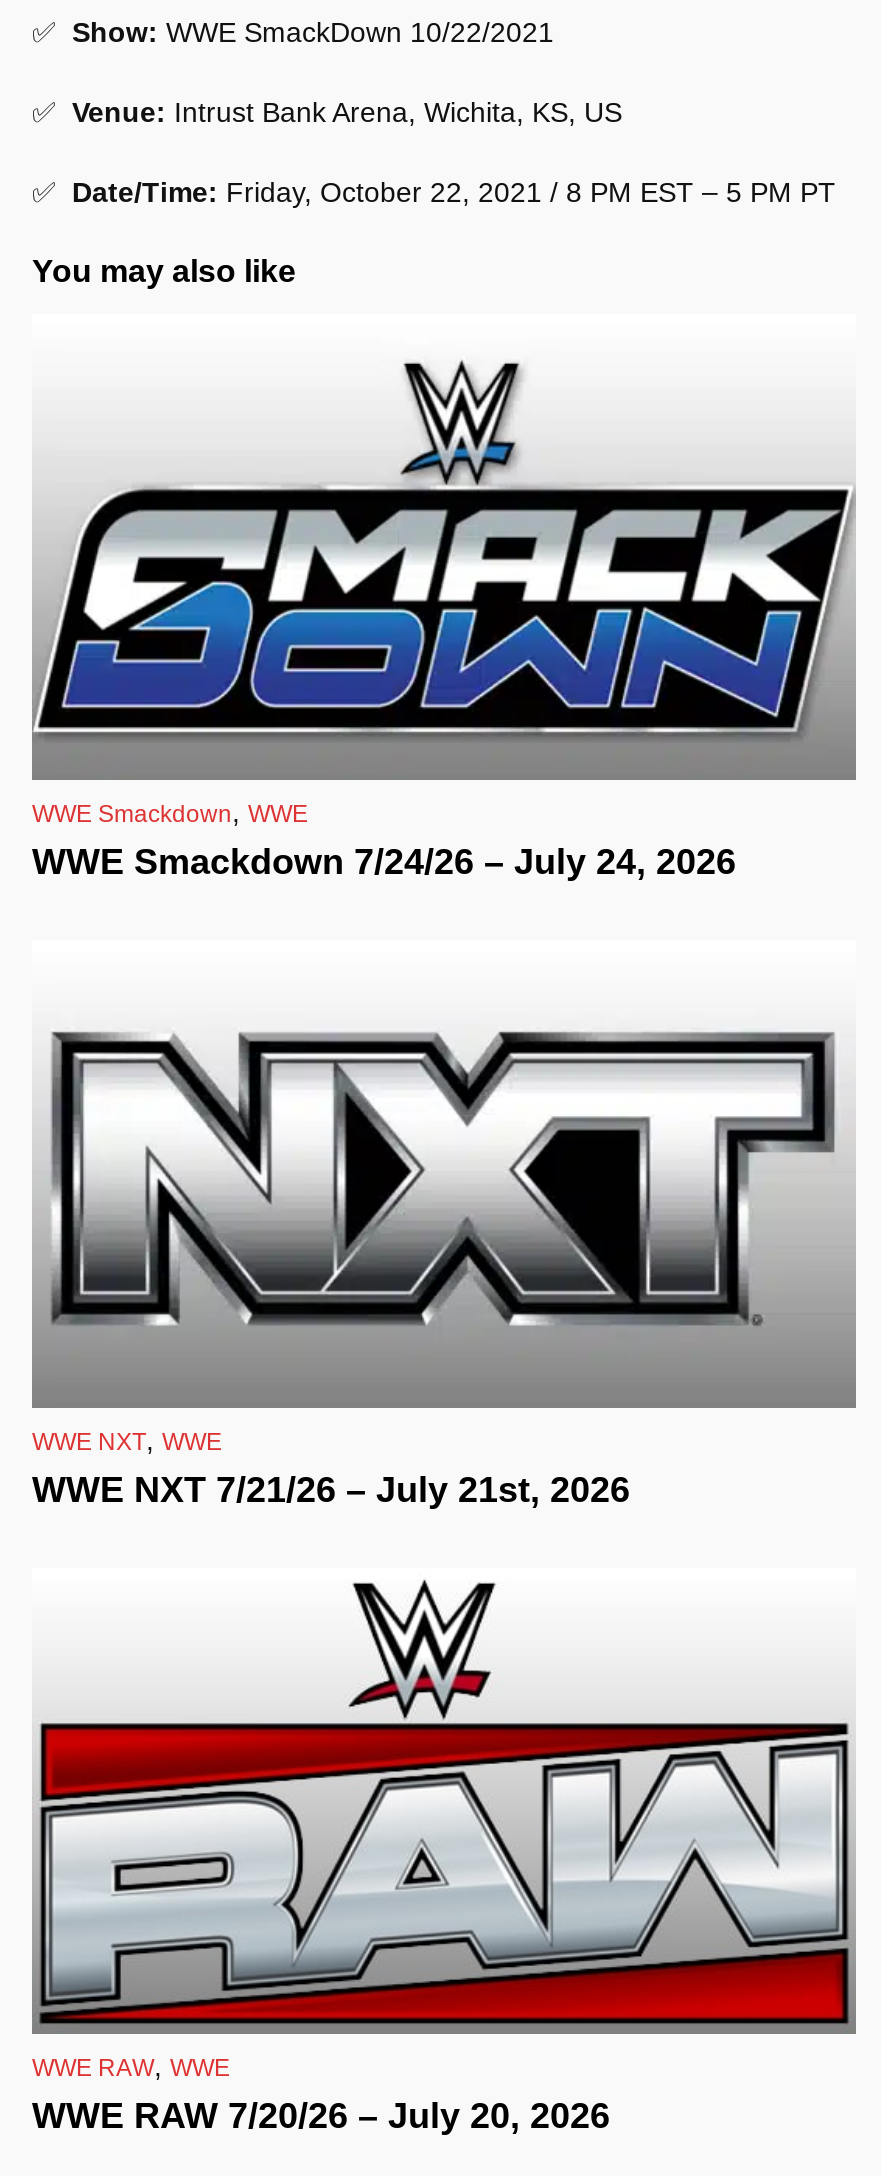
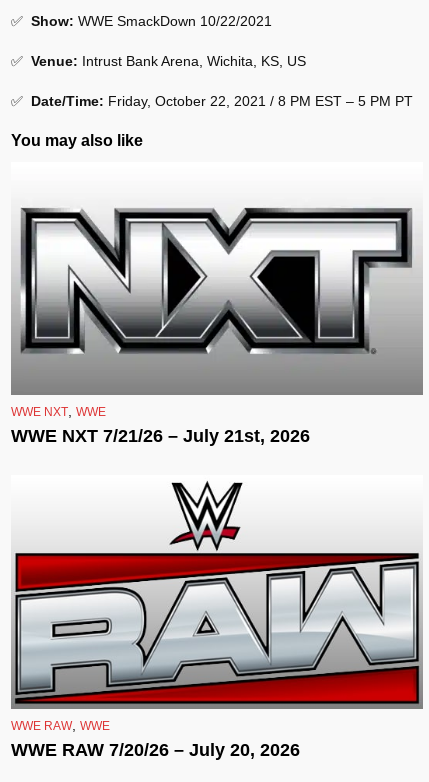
- [image]
- WWE Smackdown, WWE
- WWE Smackdown 7/24/26 – July 24, 2026
